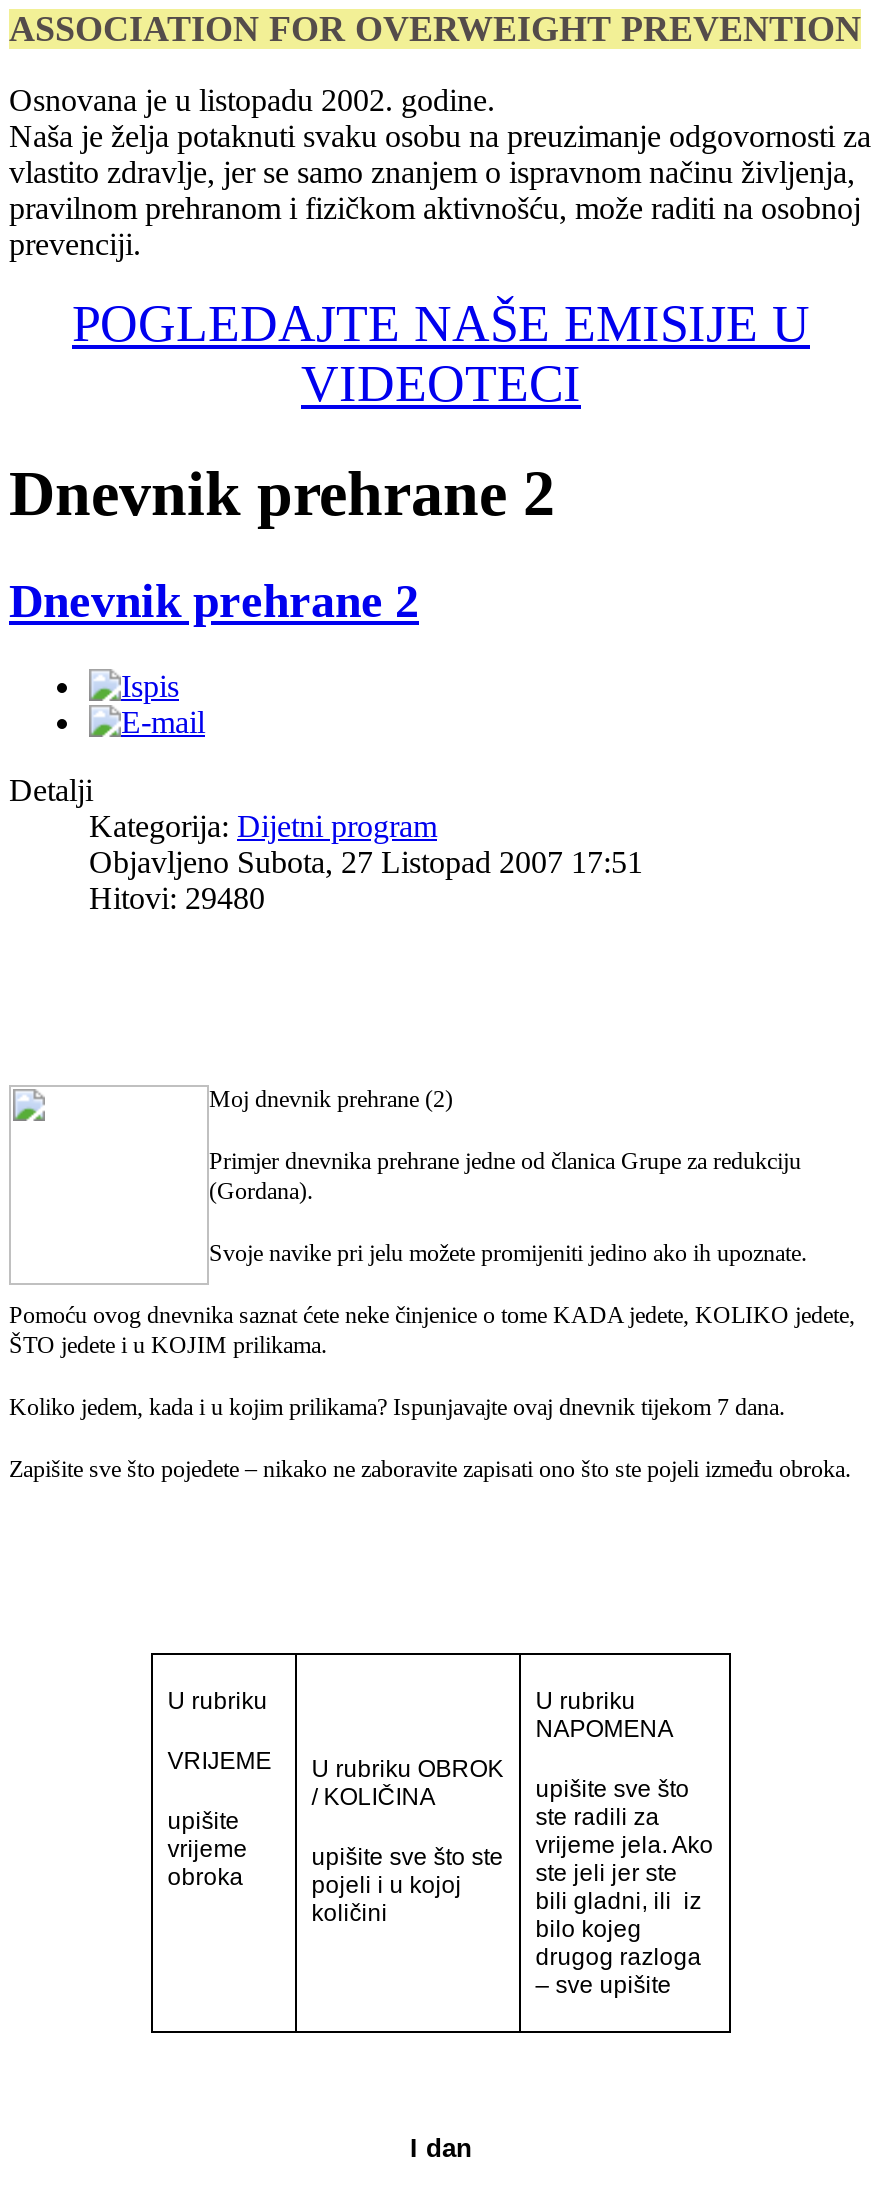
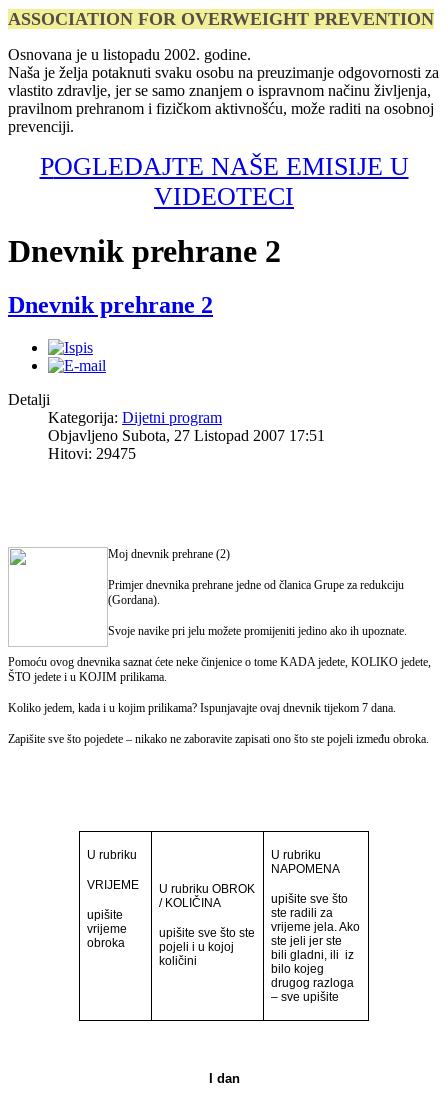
- Hitovi: 29480
+ Hitovi: 29475
